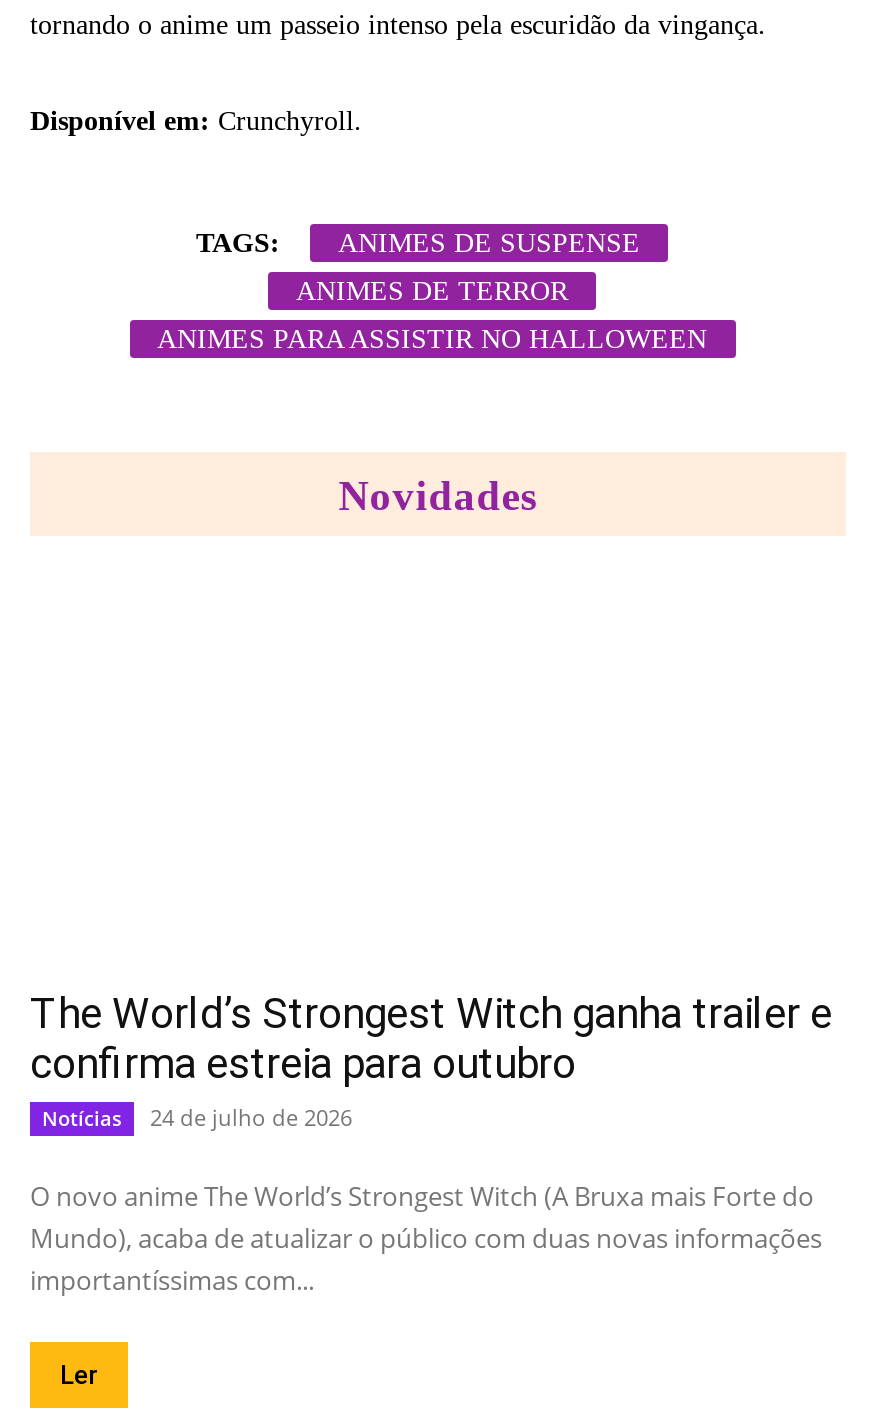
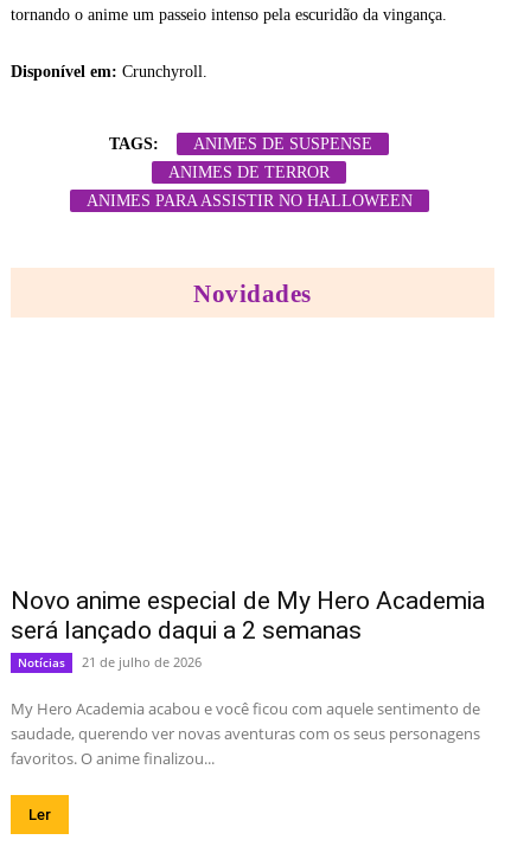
- The World’s Strongest Witch ganha trailer e
- confirma estreia para outubro
+ Novo anime especial de My Hero Academia
+ será lançado daqui a 2 semanas

- Notícias 24 de julho de 2026
+ Notícias 21 de julho de 2026

- O novo anime The World’s Strongest Witch (A Bruxa mais Forte do
- Mundo), acaba de atualizar o público com duas novas informações
- importantíssimas com...
+ My Hero Academia acabou e você ficou com aquele sentimento de
+ saudade, querendo ver novas aventuras com os seus personagens
+ favoritos. O anime finalizou...
